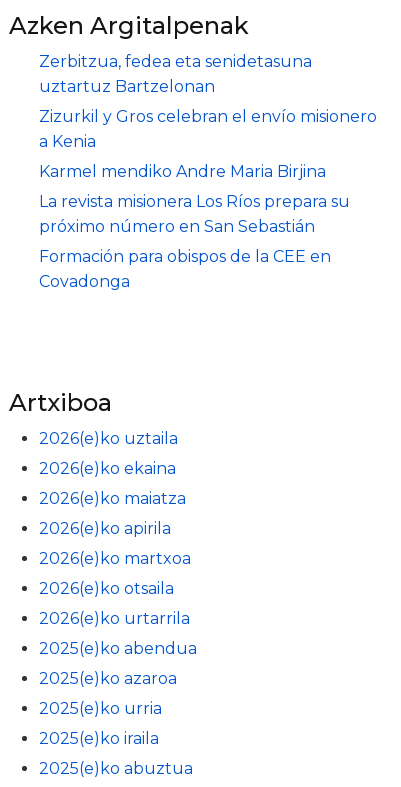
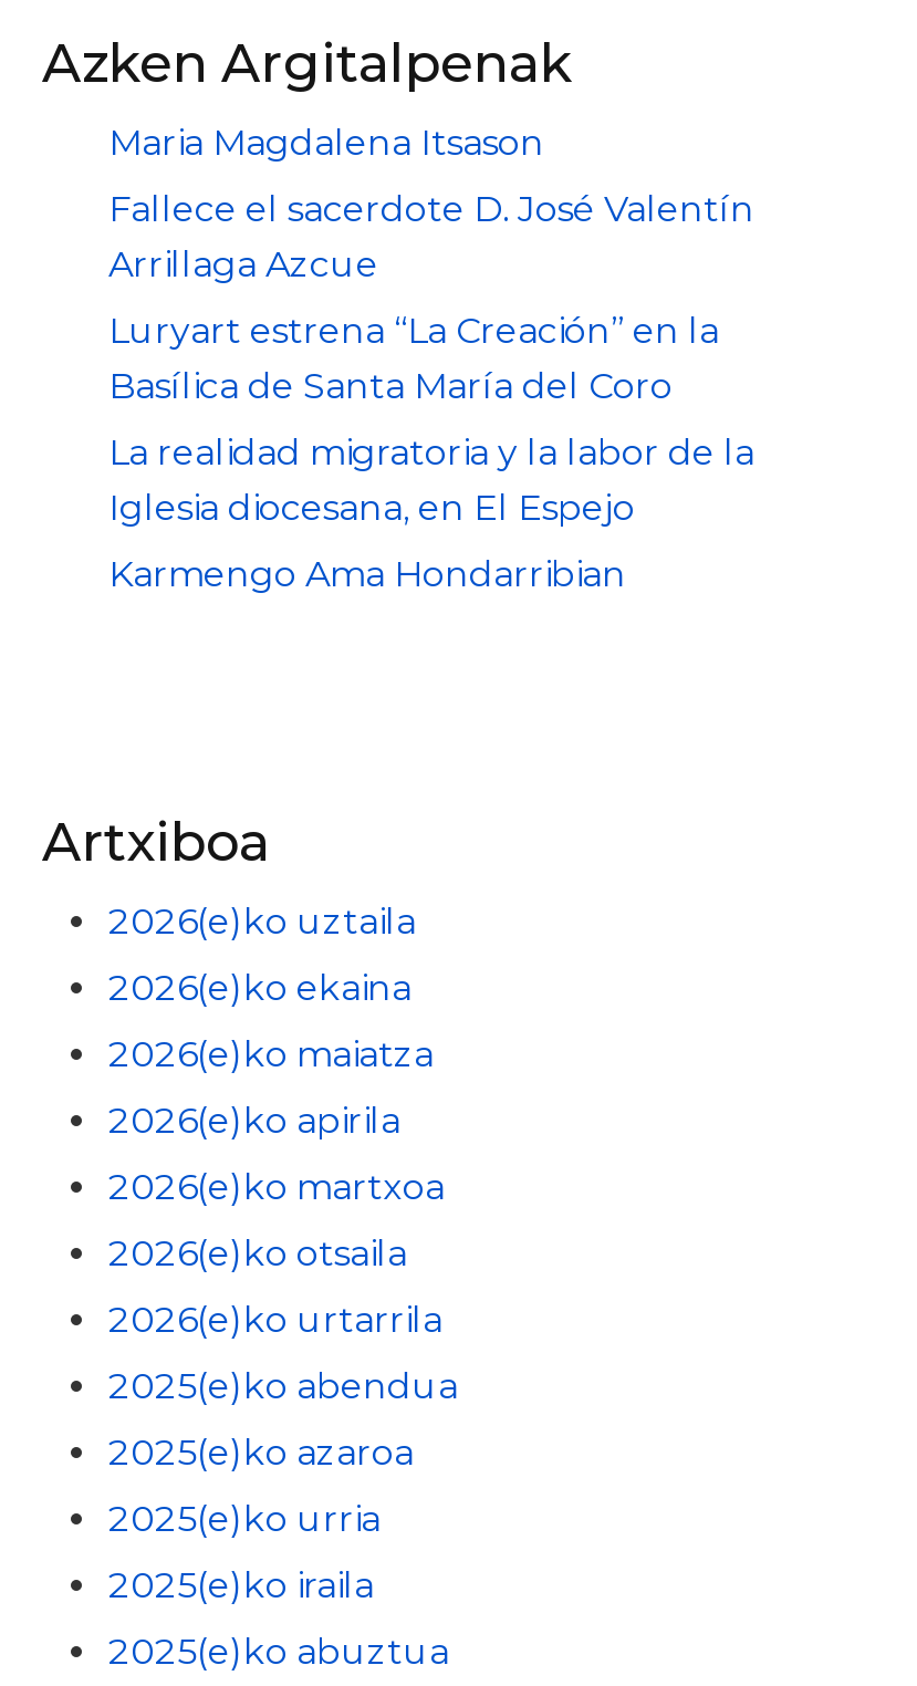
- Zerbitzua, fedea eta senidetasuna
- uztartuz Bartzelonan
+ Maria Magdalena Itsason

- Zizurkil y Gros celebran el envío misionero
- a Kenia
+ Fallece el sacerdote D. José Valentín
+ Arrillaga Azcue

- Karmel mendiko Andre Maria Birjina
+ Luryart estrena “La Creación” en la
+ Basílica de Santa María del Coro

- La revista misionera Los Ríos prepara su
- próximo número en San Sebastián
+ La realidad migratoria y la labor de la
+ Iglesia diocesana, en El Espejo

- Formación para obispos de la CEE en
- Covadonga
+ Karmengo Ama Hondarribian
